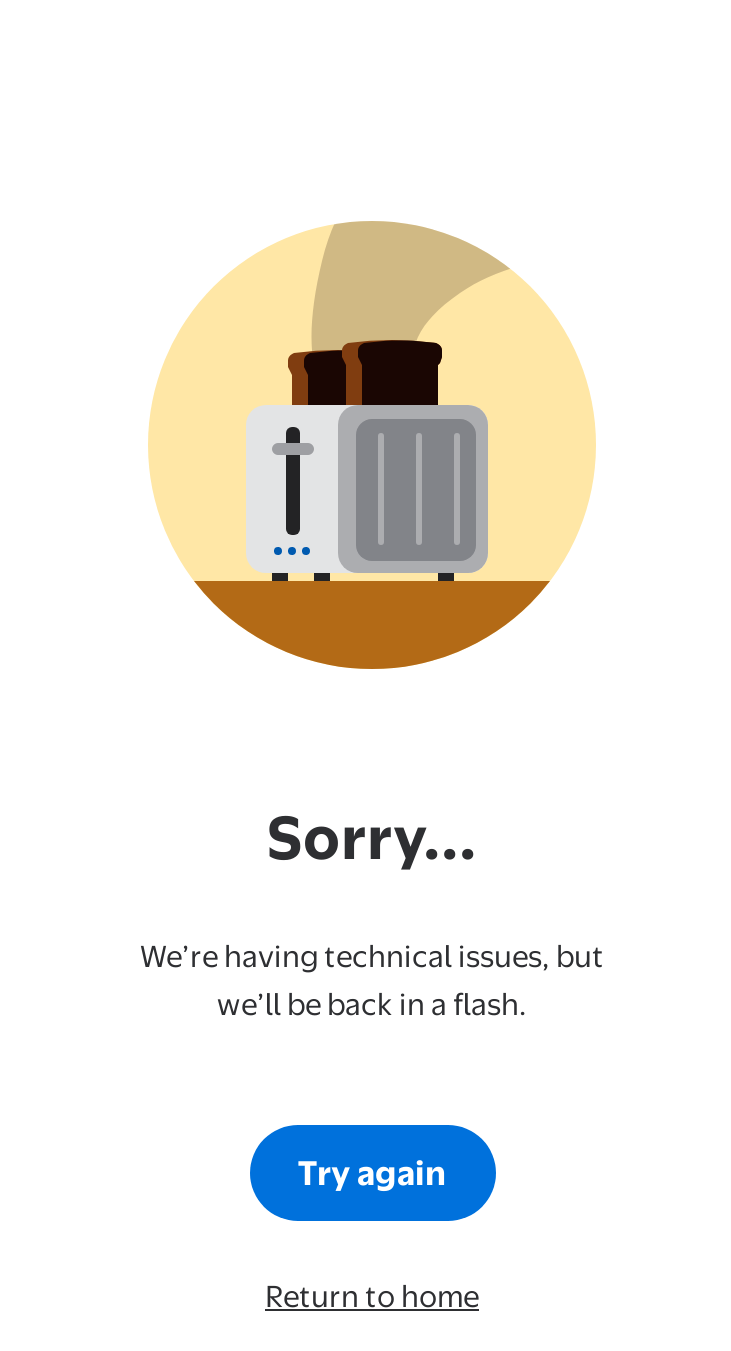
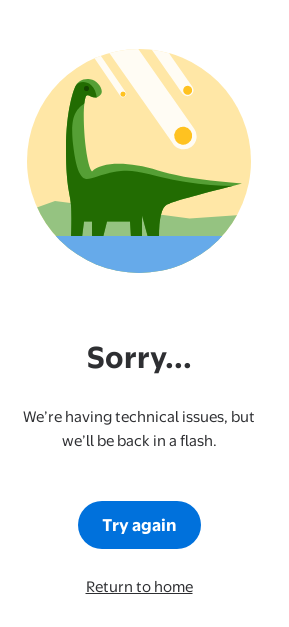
- [image]
+ [image]
